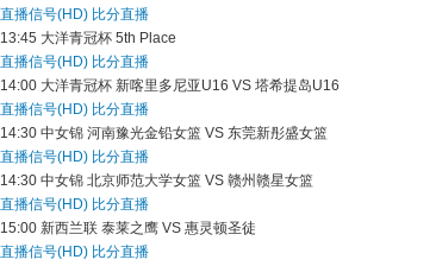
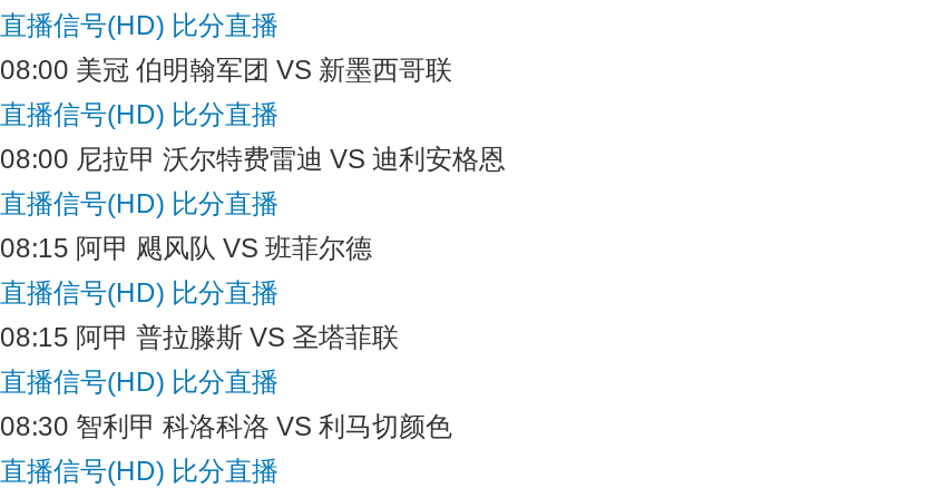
- 13:45 大洋青冠杯5th Place
+ 08:00 美冠伯明翰军团 VS 新墨西哥联

- 14:00 大洋青冠杯新喀里多尼亚U16 VS 塔希提岛U16
+ 08:00 尼拉甲沃尔特费雷迪 VS 迪利安格恩

- 14:30 中女锦河南豫光金铅女篮 VS 东莞新彤盛女篮
+ 08:15 阿甲飓风队 VS 班菲尔德

- 14:30 中女锦北京师范大学女篮 VS 赣州赣星女篮
+ 08:15 阿甲普拉滕斯 VS 圣塔菲联

- 15:00 新西兰联泰莱之鹰 VS 惠灵顿圣徒
+ 08:30 智利甲科洛科洛 VS 利马切颜色
